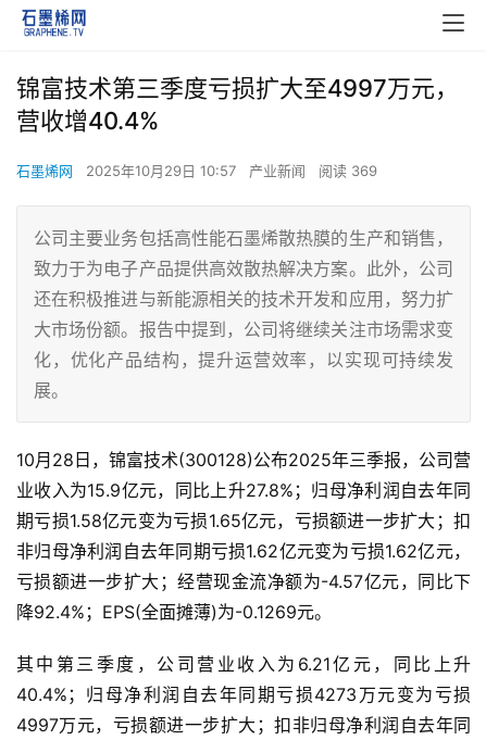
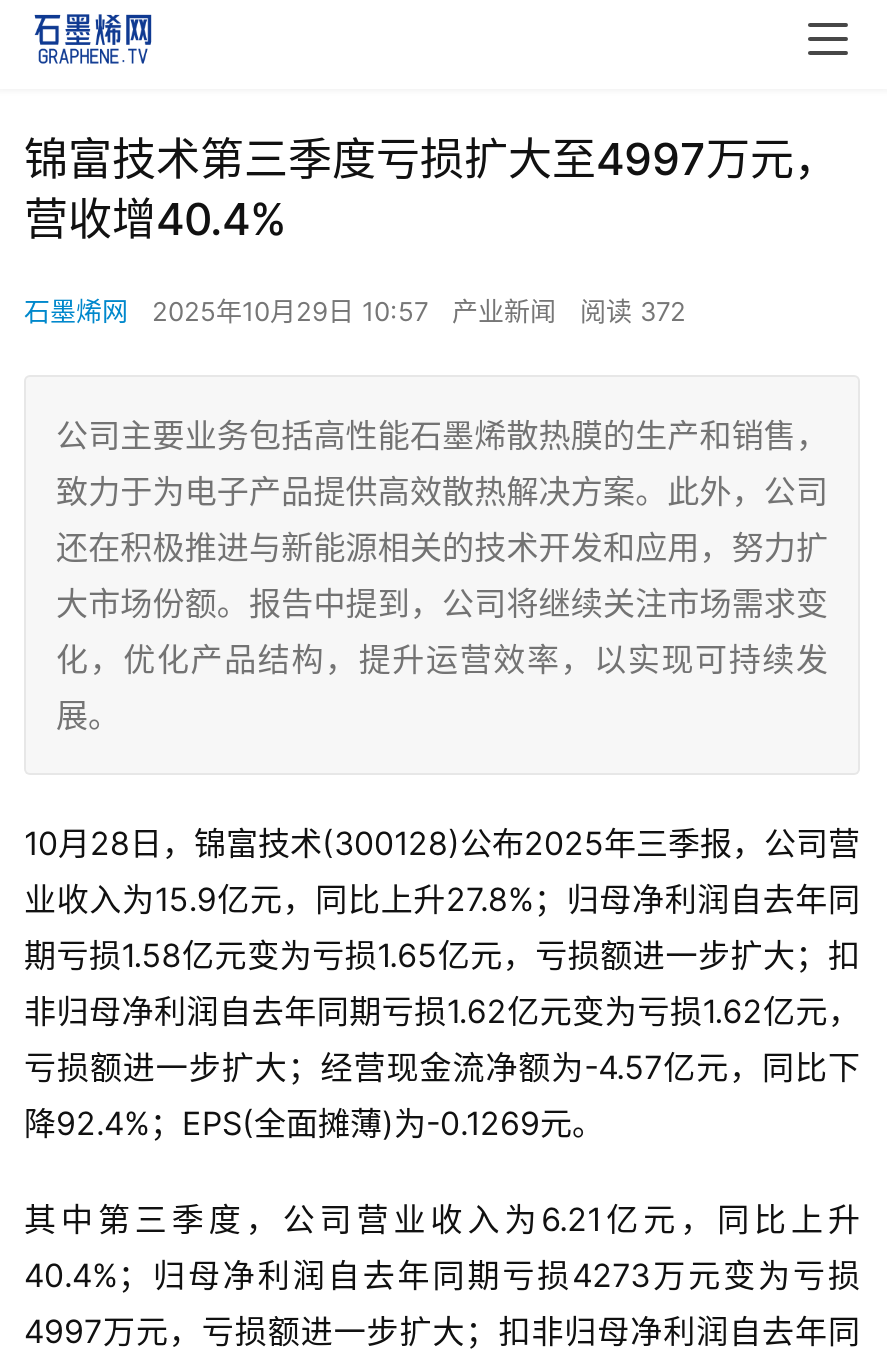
- 石墨烯网 2025年10月29日 10:57 产业新闻 阅读 369
+ 石墨烯网 2025年10月29日 10:57 产业新闻 阅读 372
